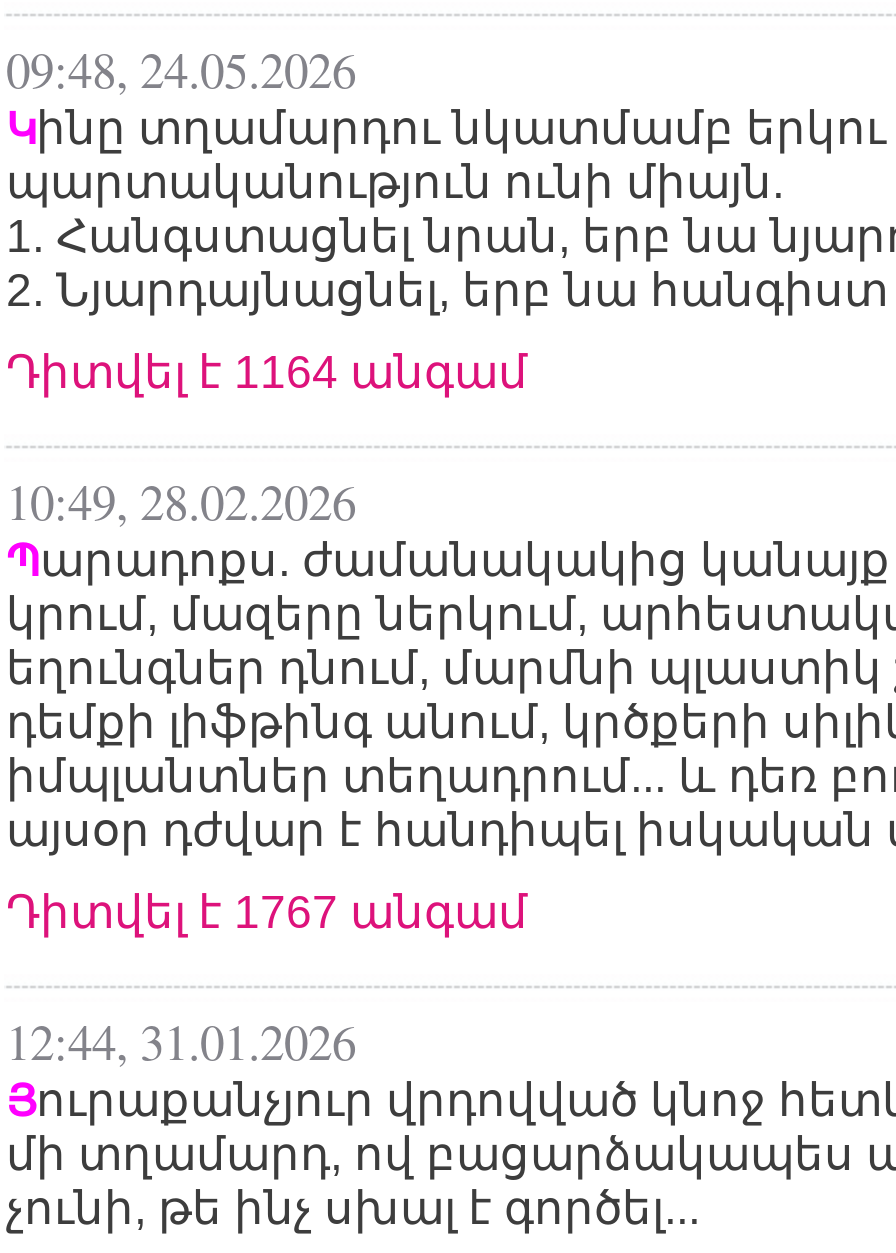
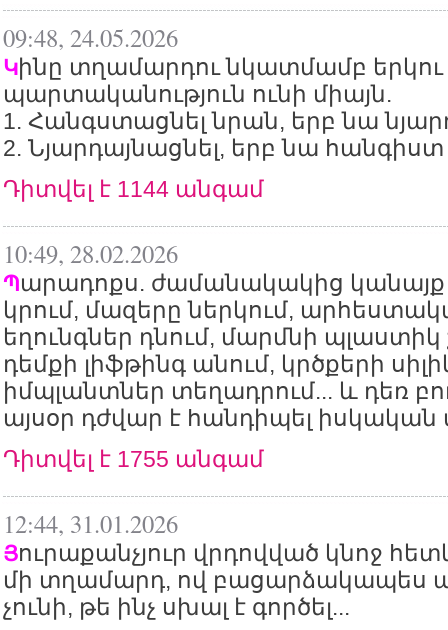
- Դիտվել է 1164 անգամ
+ Դիտվել է 1144 անգամ

- Դիտվել է 1767 անգամ
+ Դիտվել է 1755 անգամ
